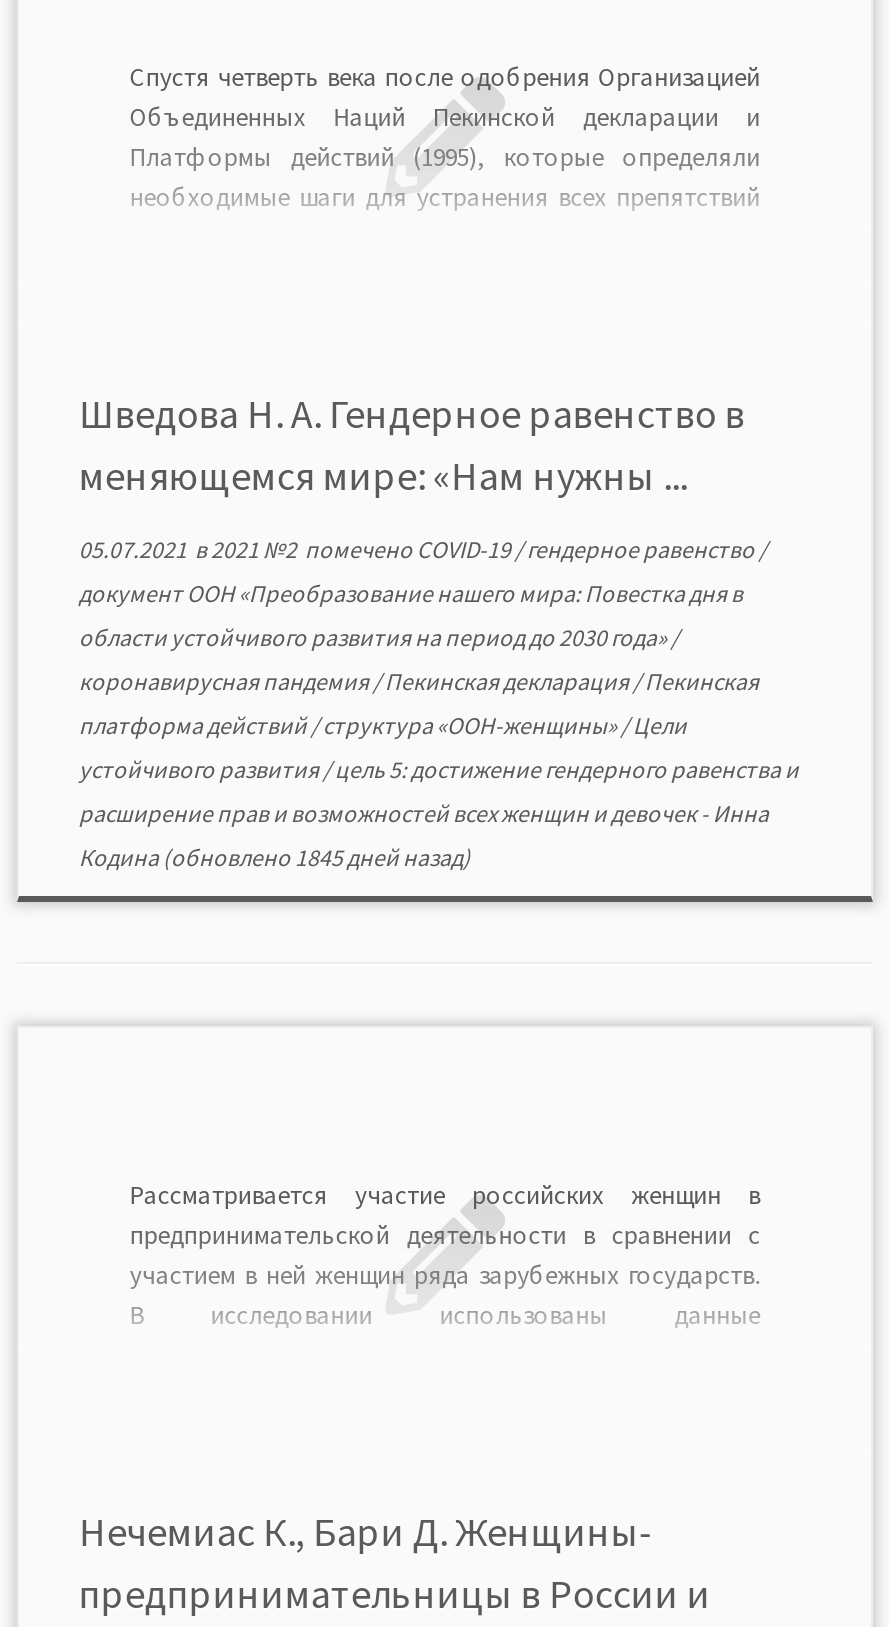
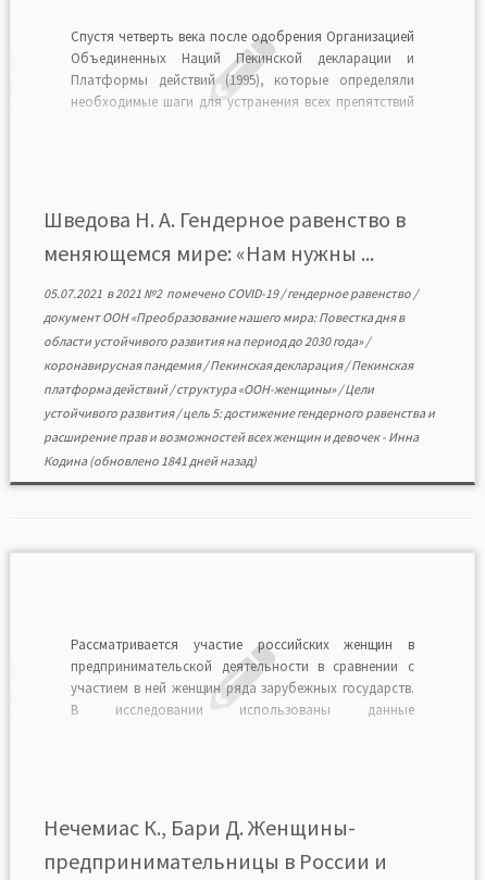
- Кодина (обновлено 1845 дней назад)
+ Кодина (обновлено 1841 дней назад)
